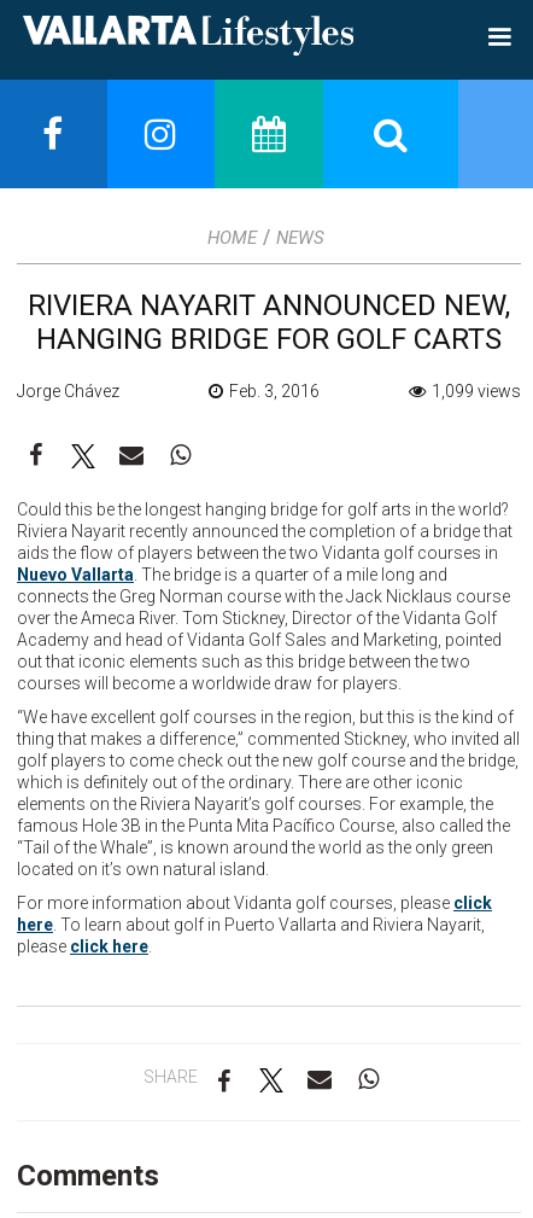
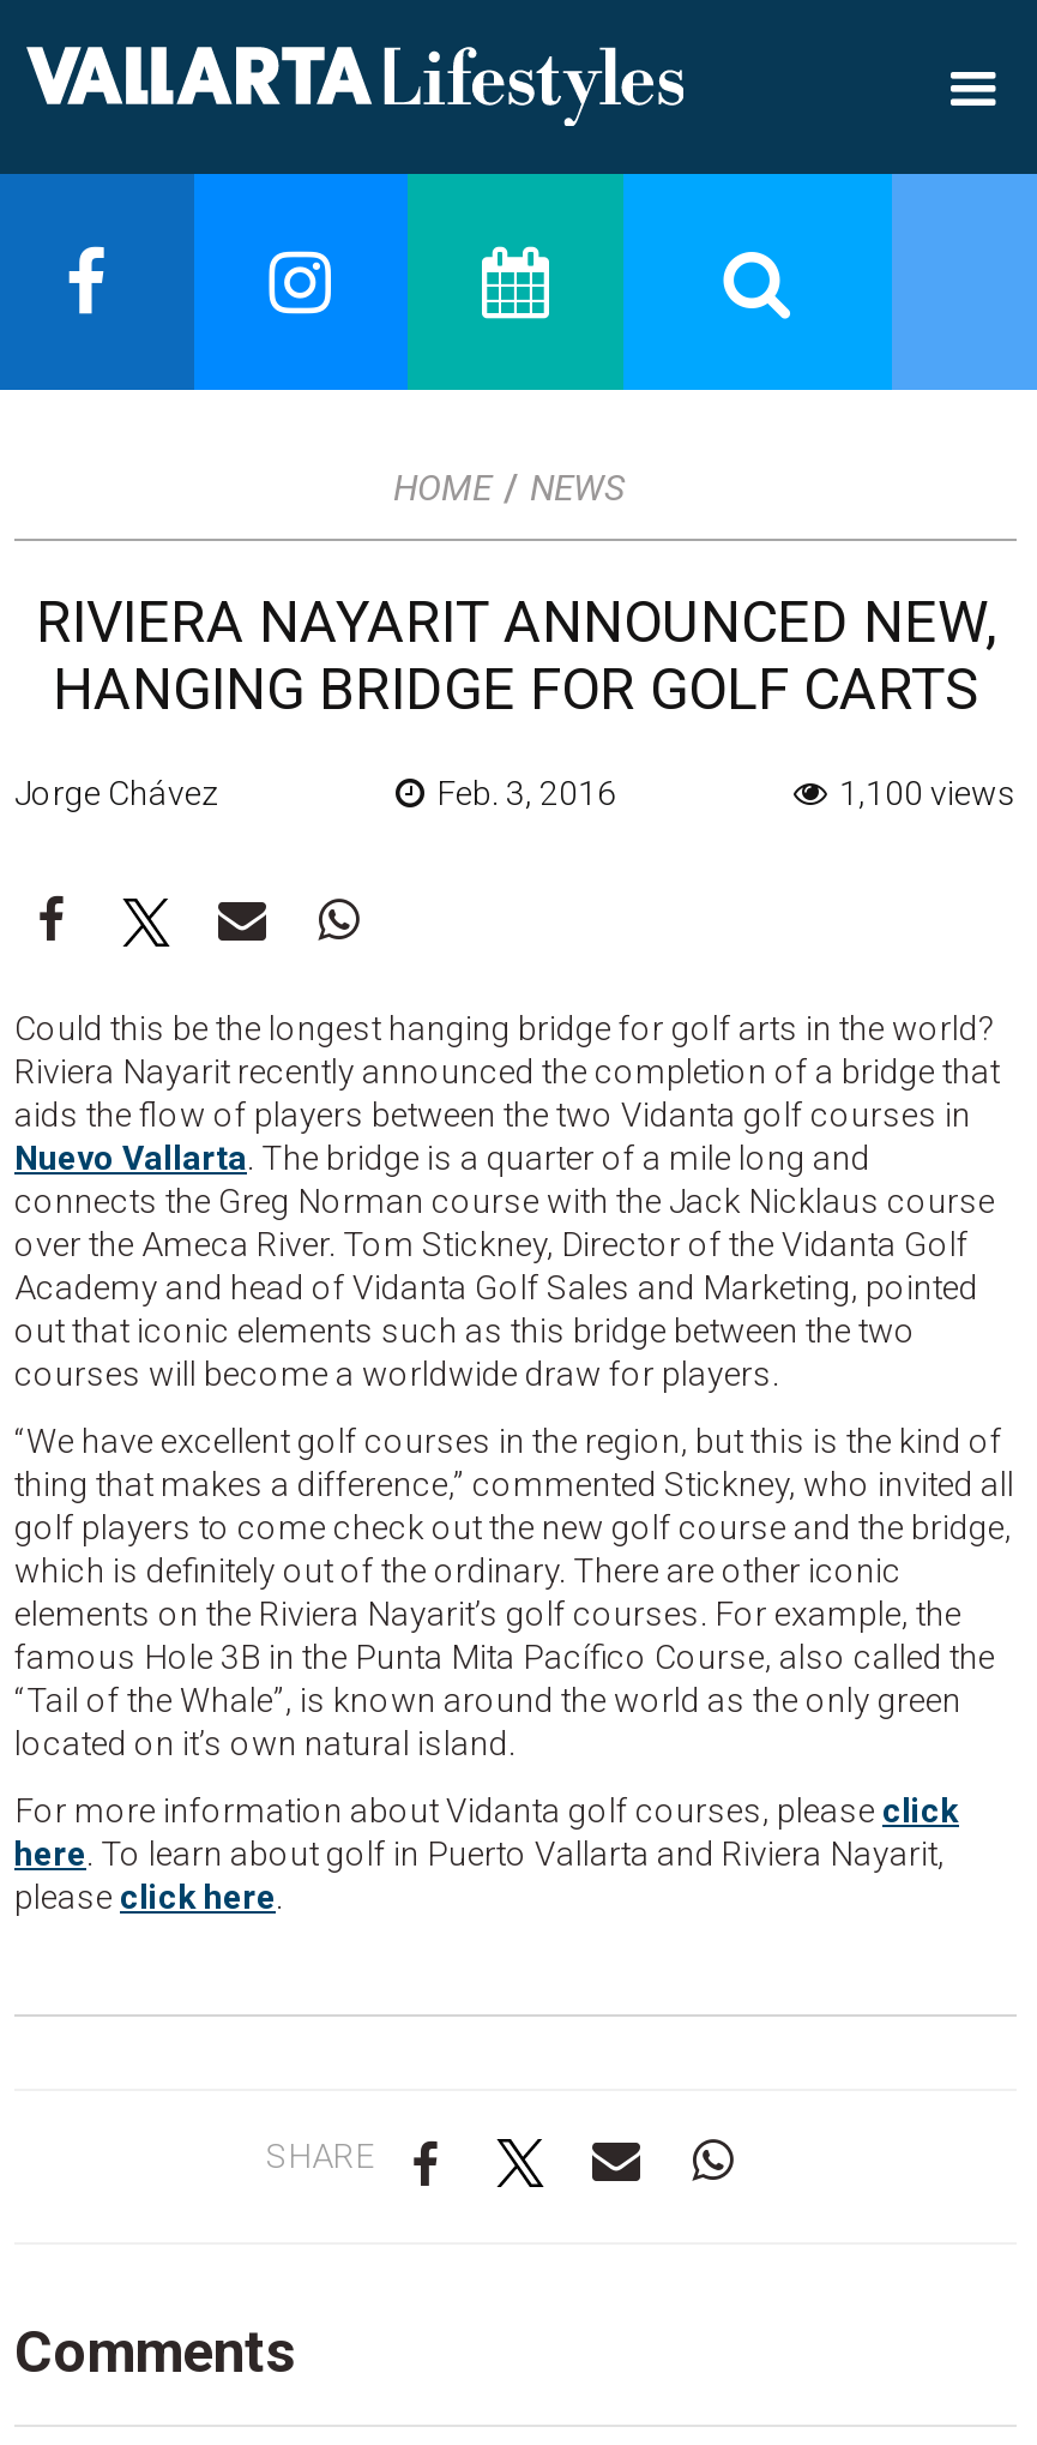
- 1,099 views
+ 1,100 views
